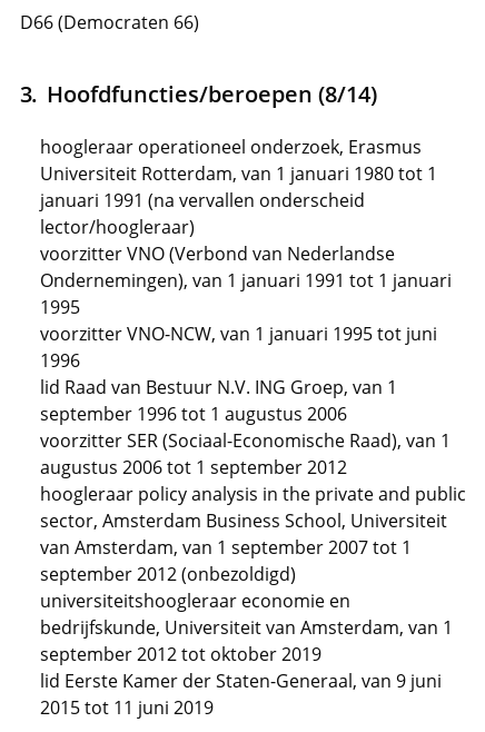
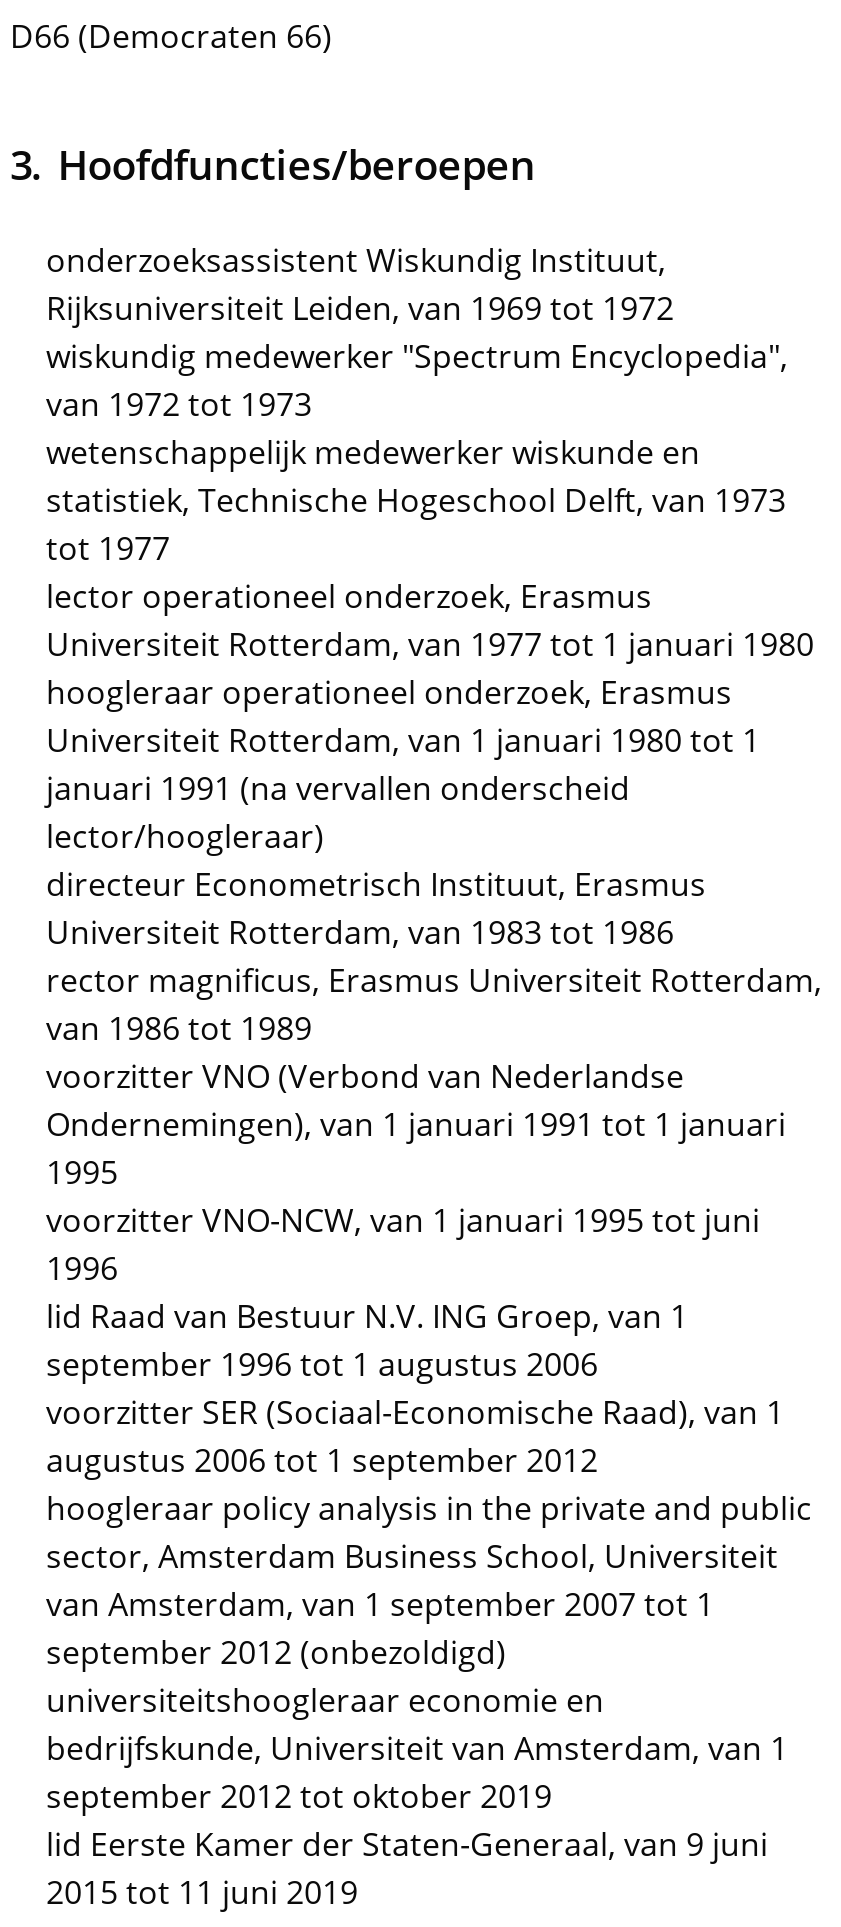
- Hoofdfuncties/beroepen (8/14)
+ Hoofdfuncties/beroepen
+ onderzoeksassistent Wiskundig Instituut,
+ Rijksuniversiteit Leiden, van 1969 tot 1972
+ wiskundig medewerker "Spectrum Encyclopedia",
+ van 1972 tot 1973
+ wetenschappelijk medewerker wiskunde en
+ statistiek, Technische Hogeschool Delft, van 1973
+ tot 1977
+ lector operationeel onderzoek, Erasmus
+ Universiteit Rotterdam, van 1977 tot 1 januari 1980

+ directeur Econometrisch Instituut, Erasmus
+ Universiteit Rotterdam, van 1983 tot 1986
+ rector magnificus, Erasmus Universiteit Rotterdam,
+ van 1986 tot 1989
